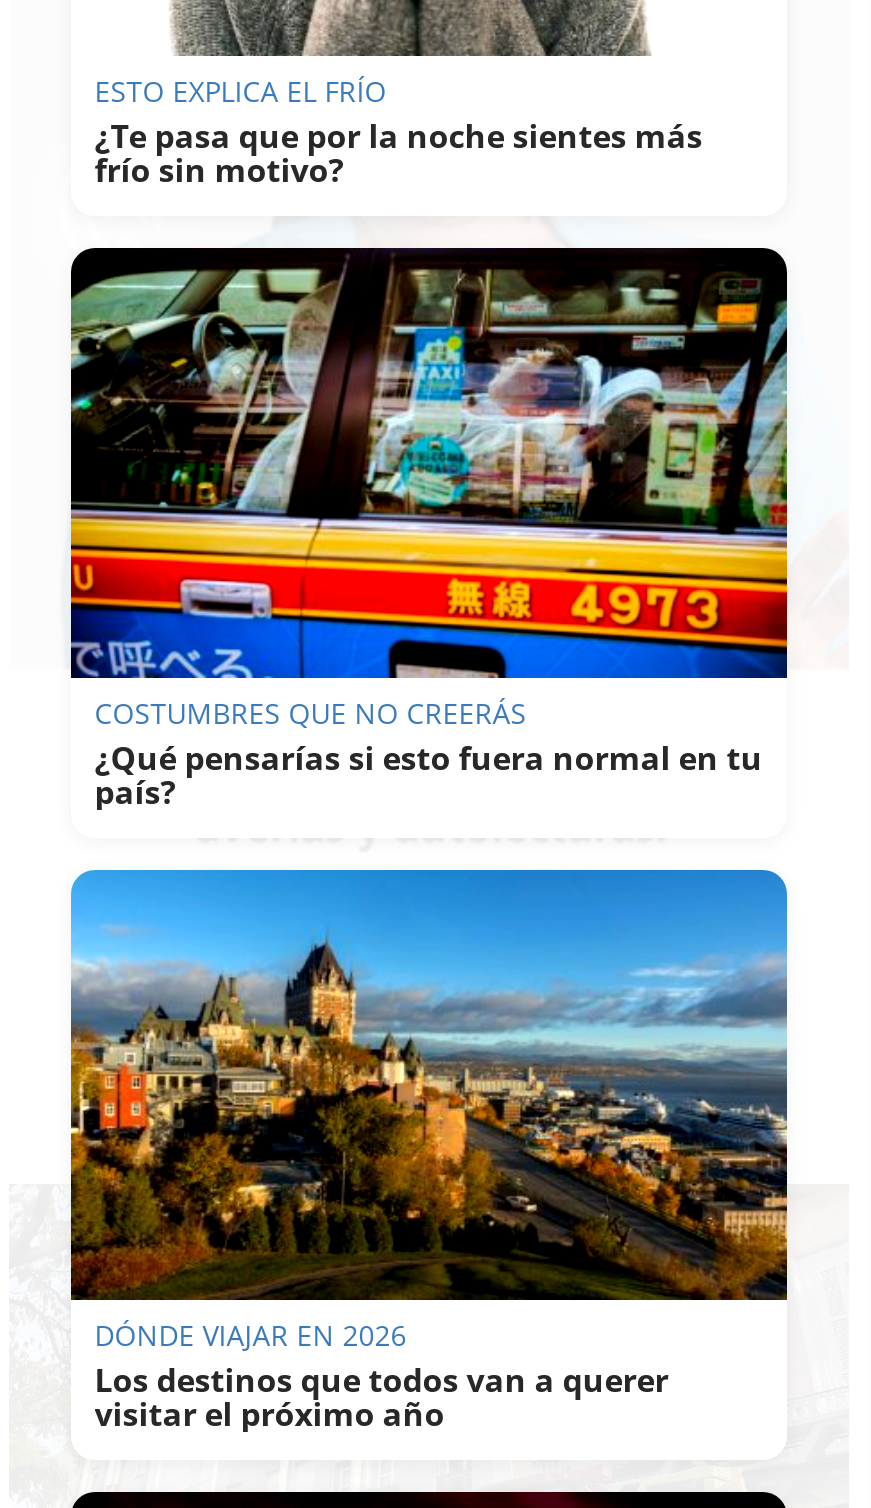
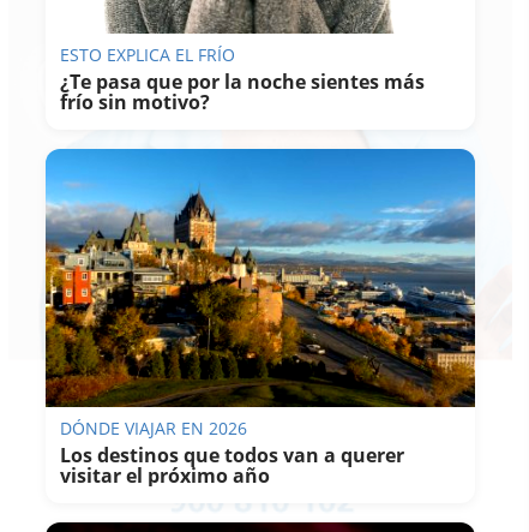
- [image]
- COSTUMBRES QUE NO CREERÁS
- ¿Qué pensarías si esto fuera normal en tu
- país?
